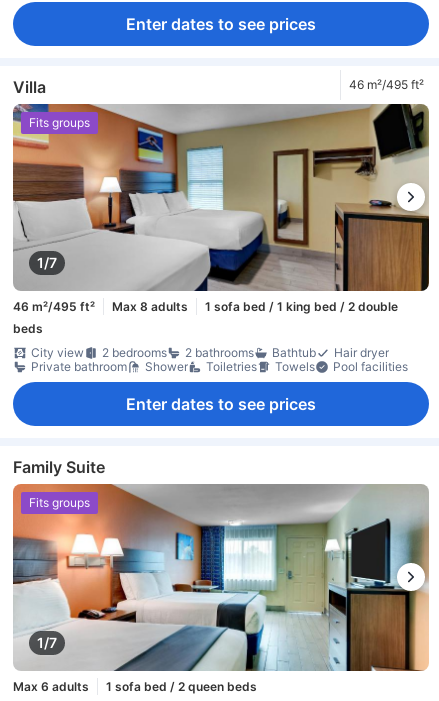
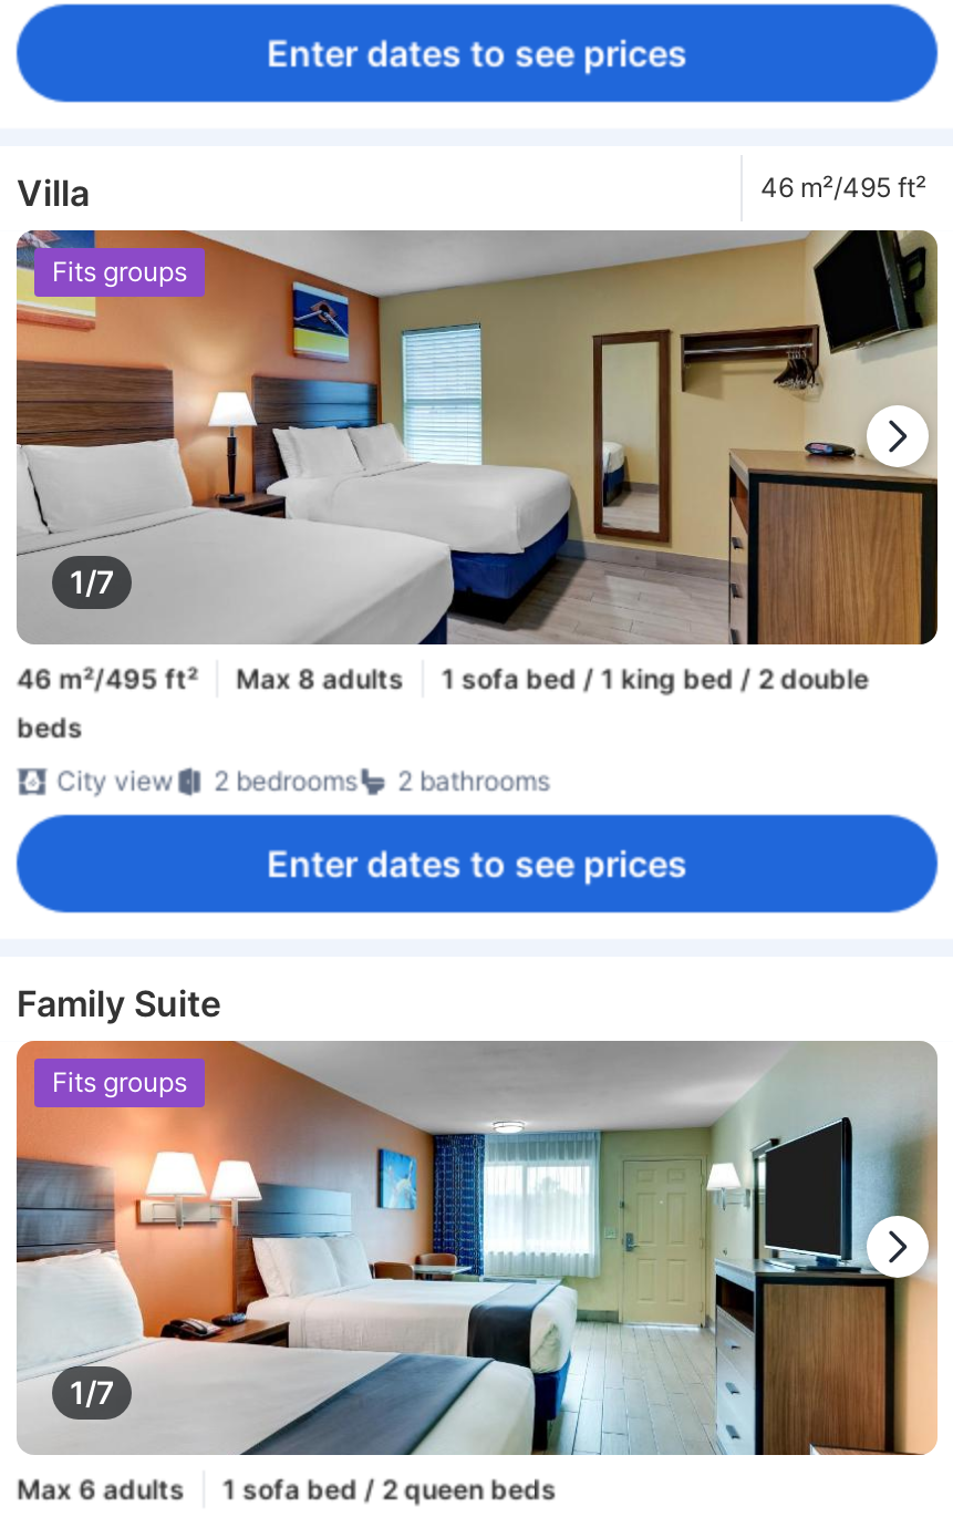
- Bathtub
- Hair dryer
- Private bathroom
- Shower
- Toiletries
- Towels
- Pool facilities
